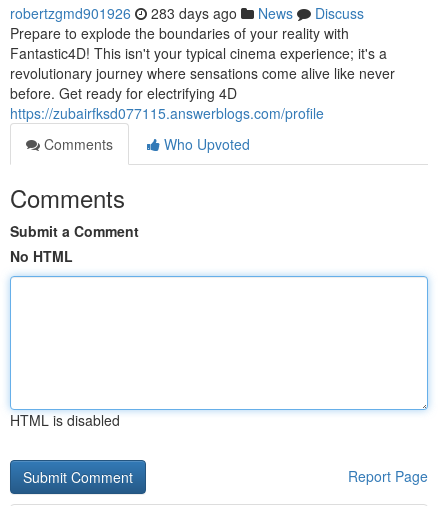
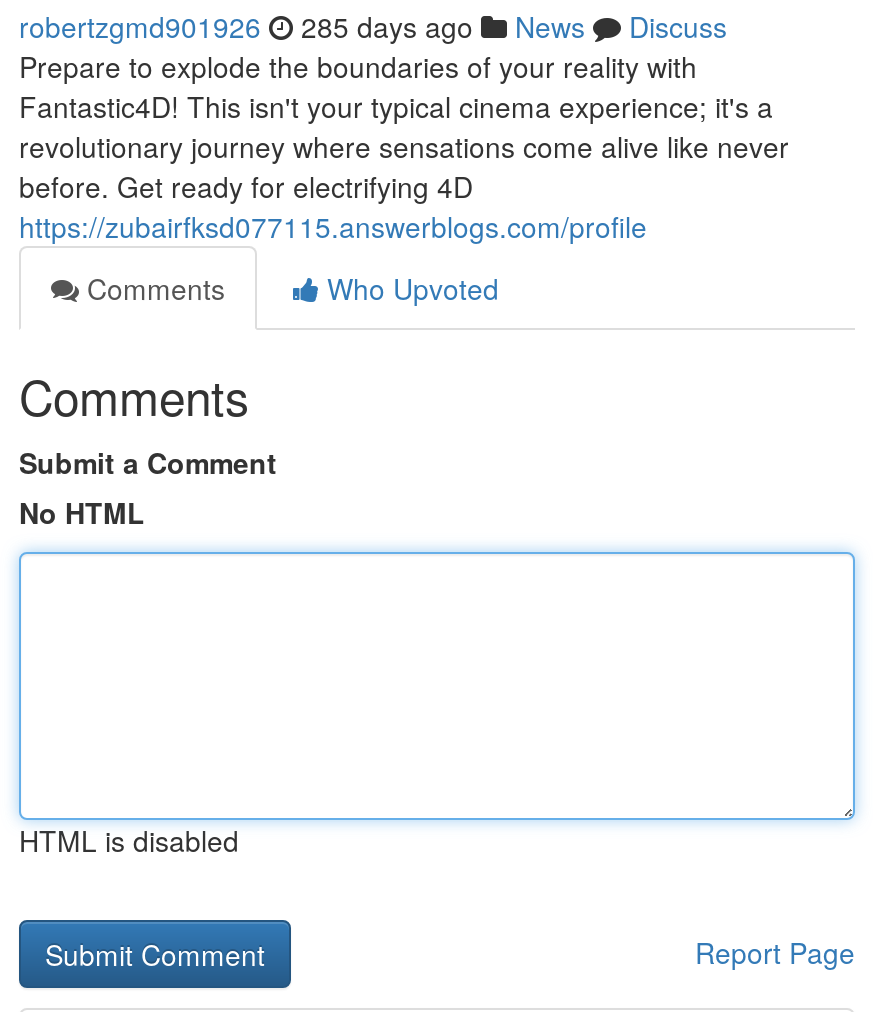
- robertzgmd901926 283 days ago News Discuss
+ robertzgmd901926 285 days ago News Discuss
